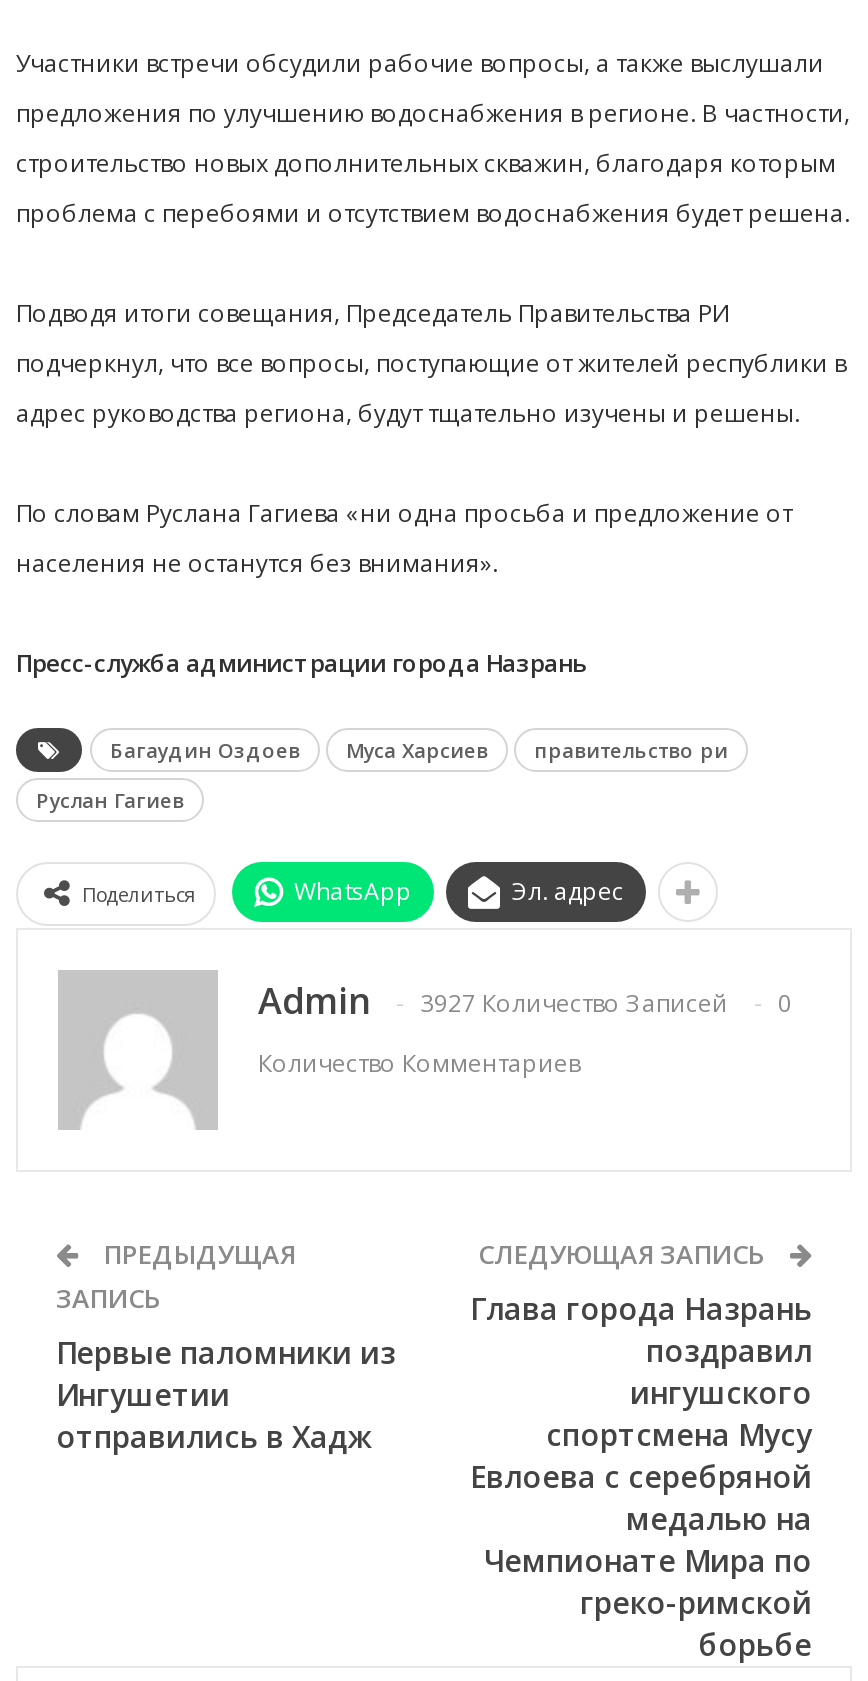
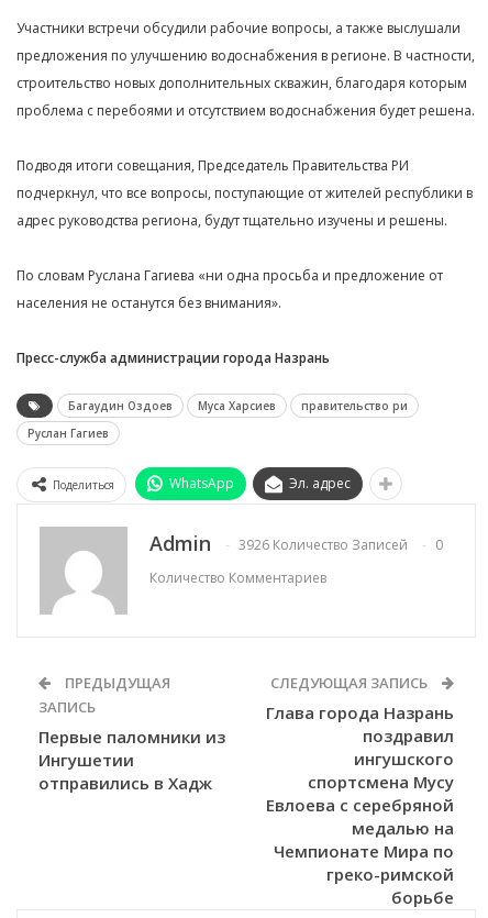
- 3927 Количество Записей
+ 3926 Количество Записей
